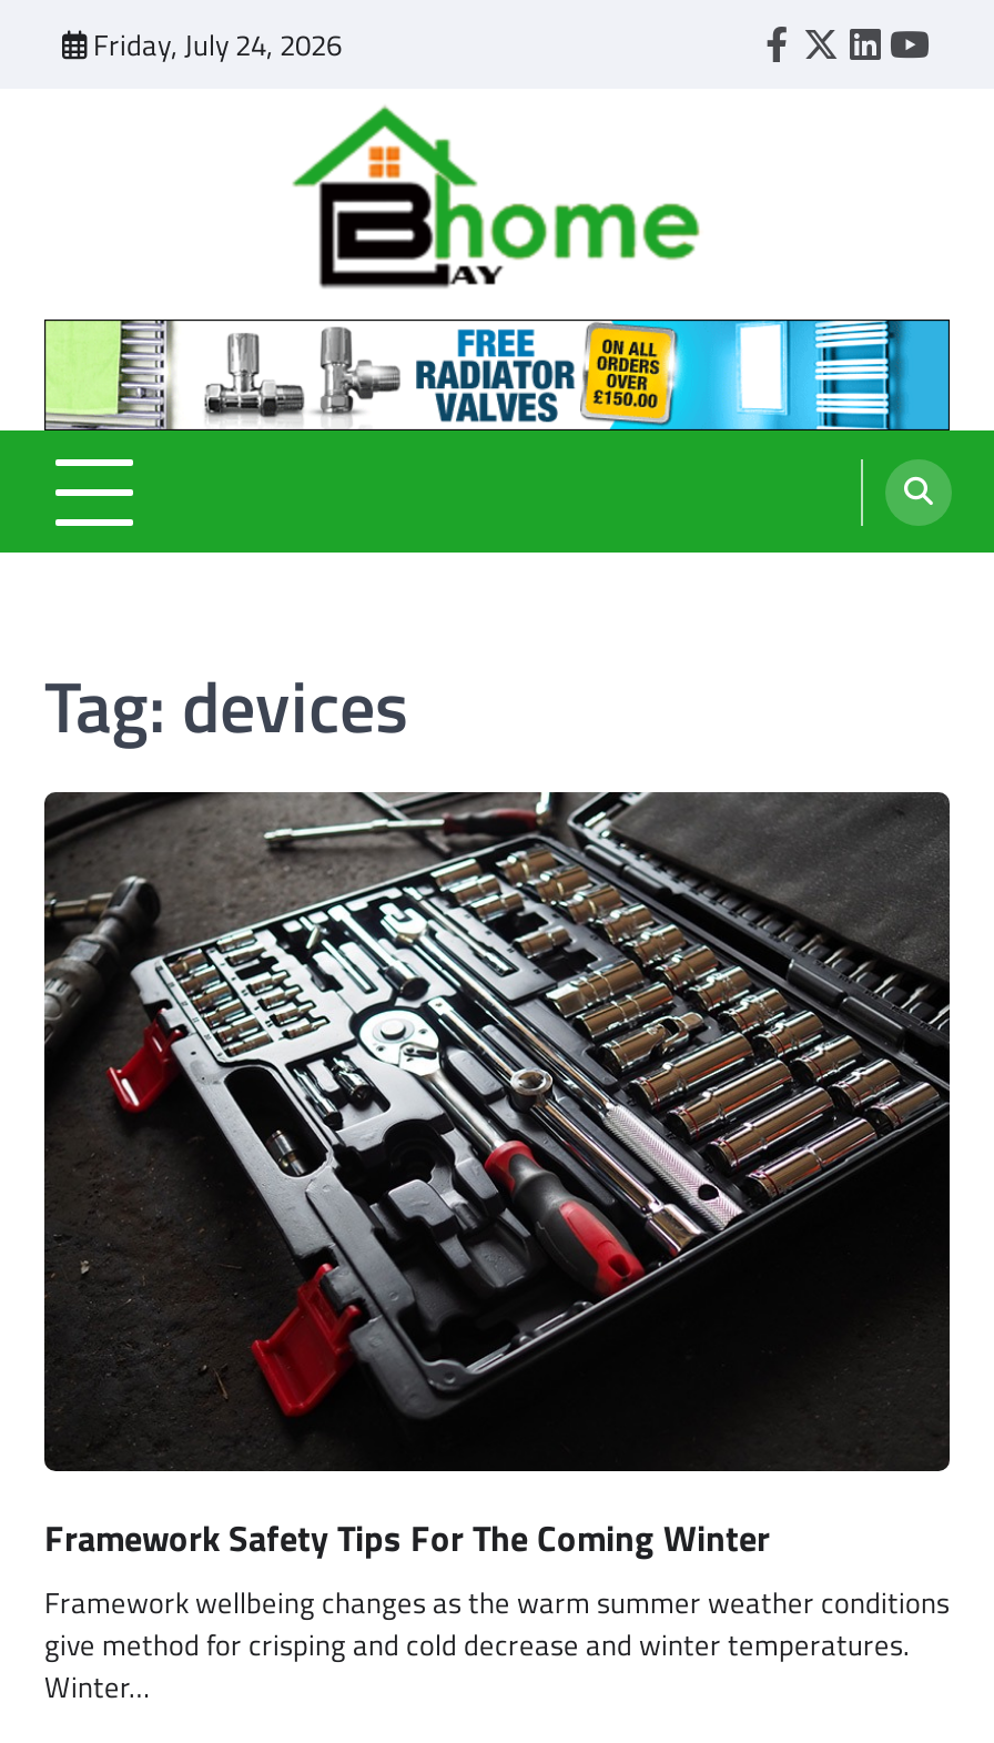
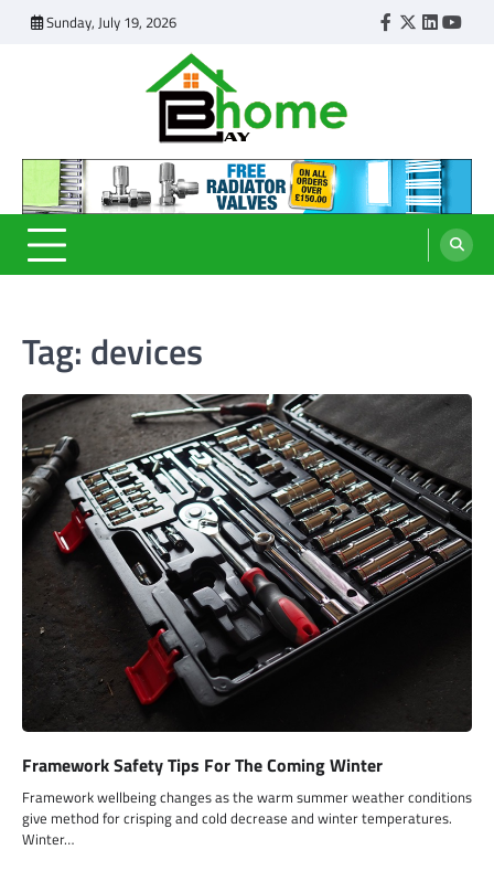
- Friday, July 24, 2026
+ Sunday, July 19, 2026
